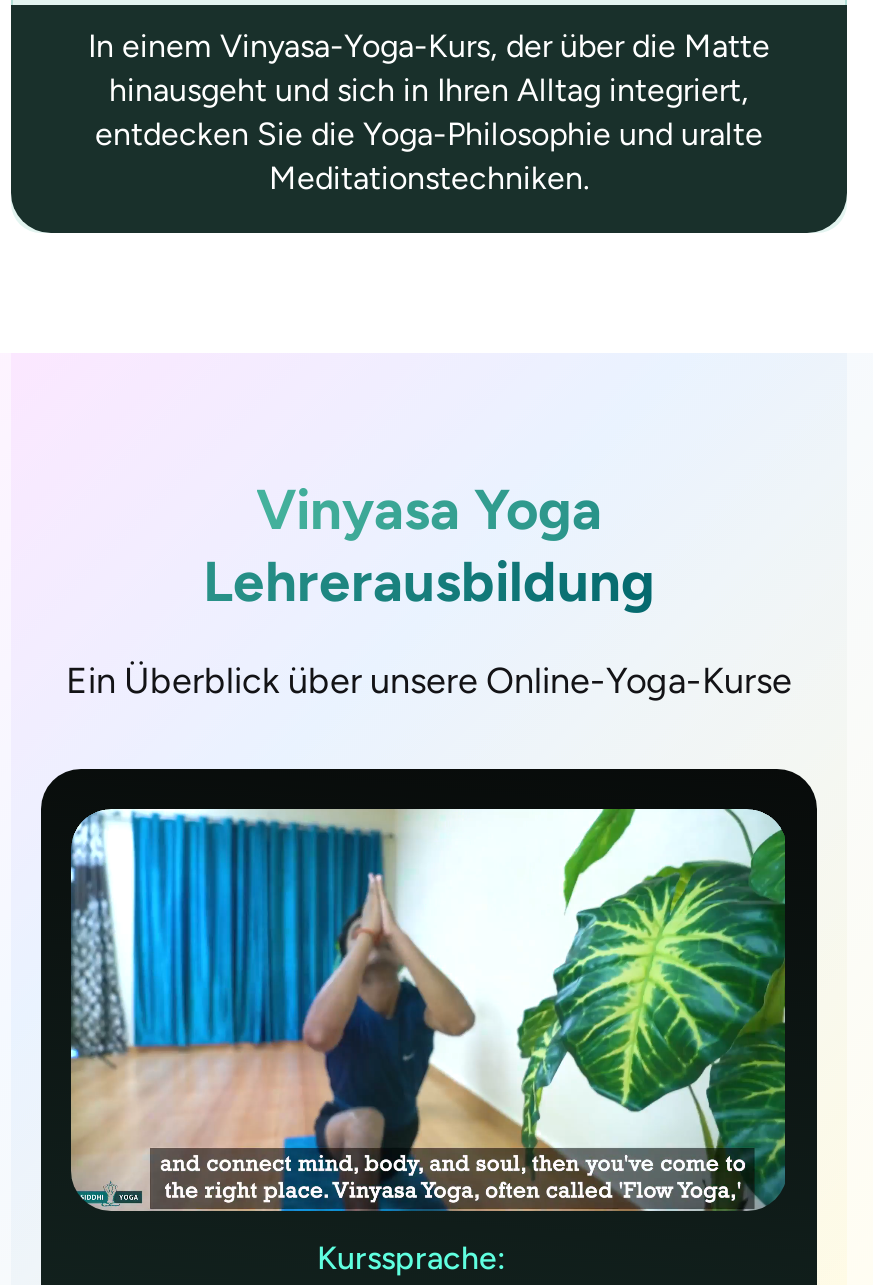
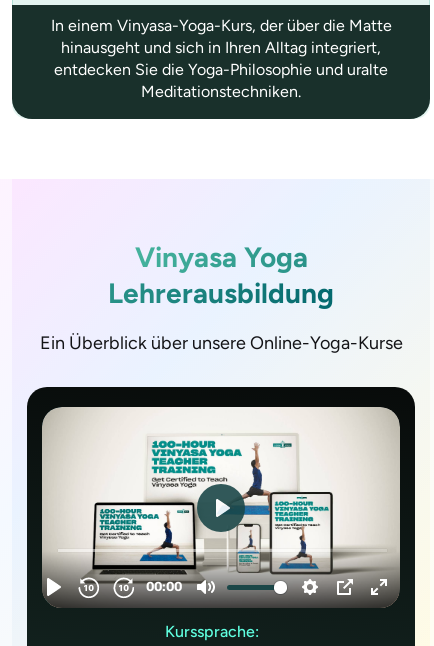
- [image]
+ [image]
